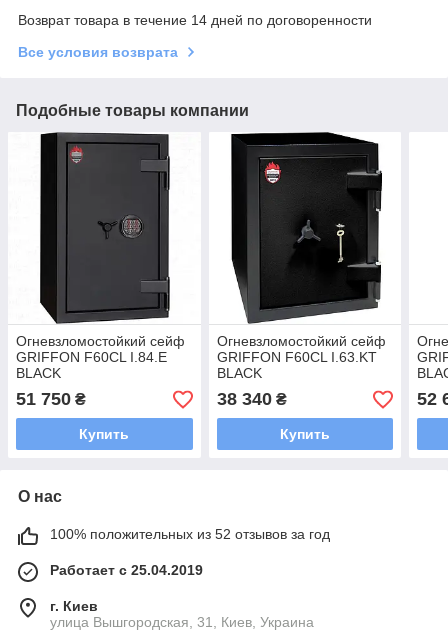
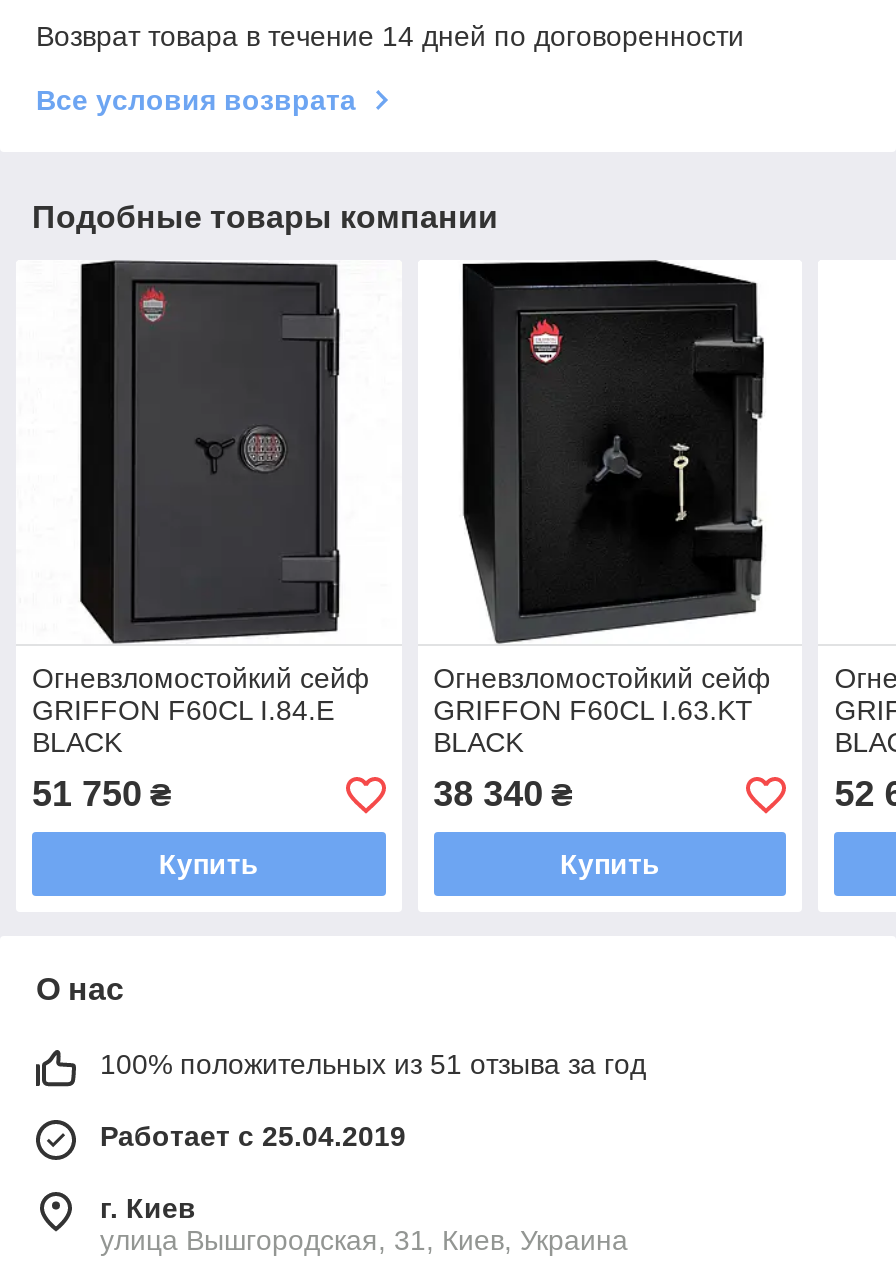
- 100% положительных из 52 отзывов за год
+ 100% положительных из 51 отзыва за год
